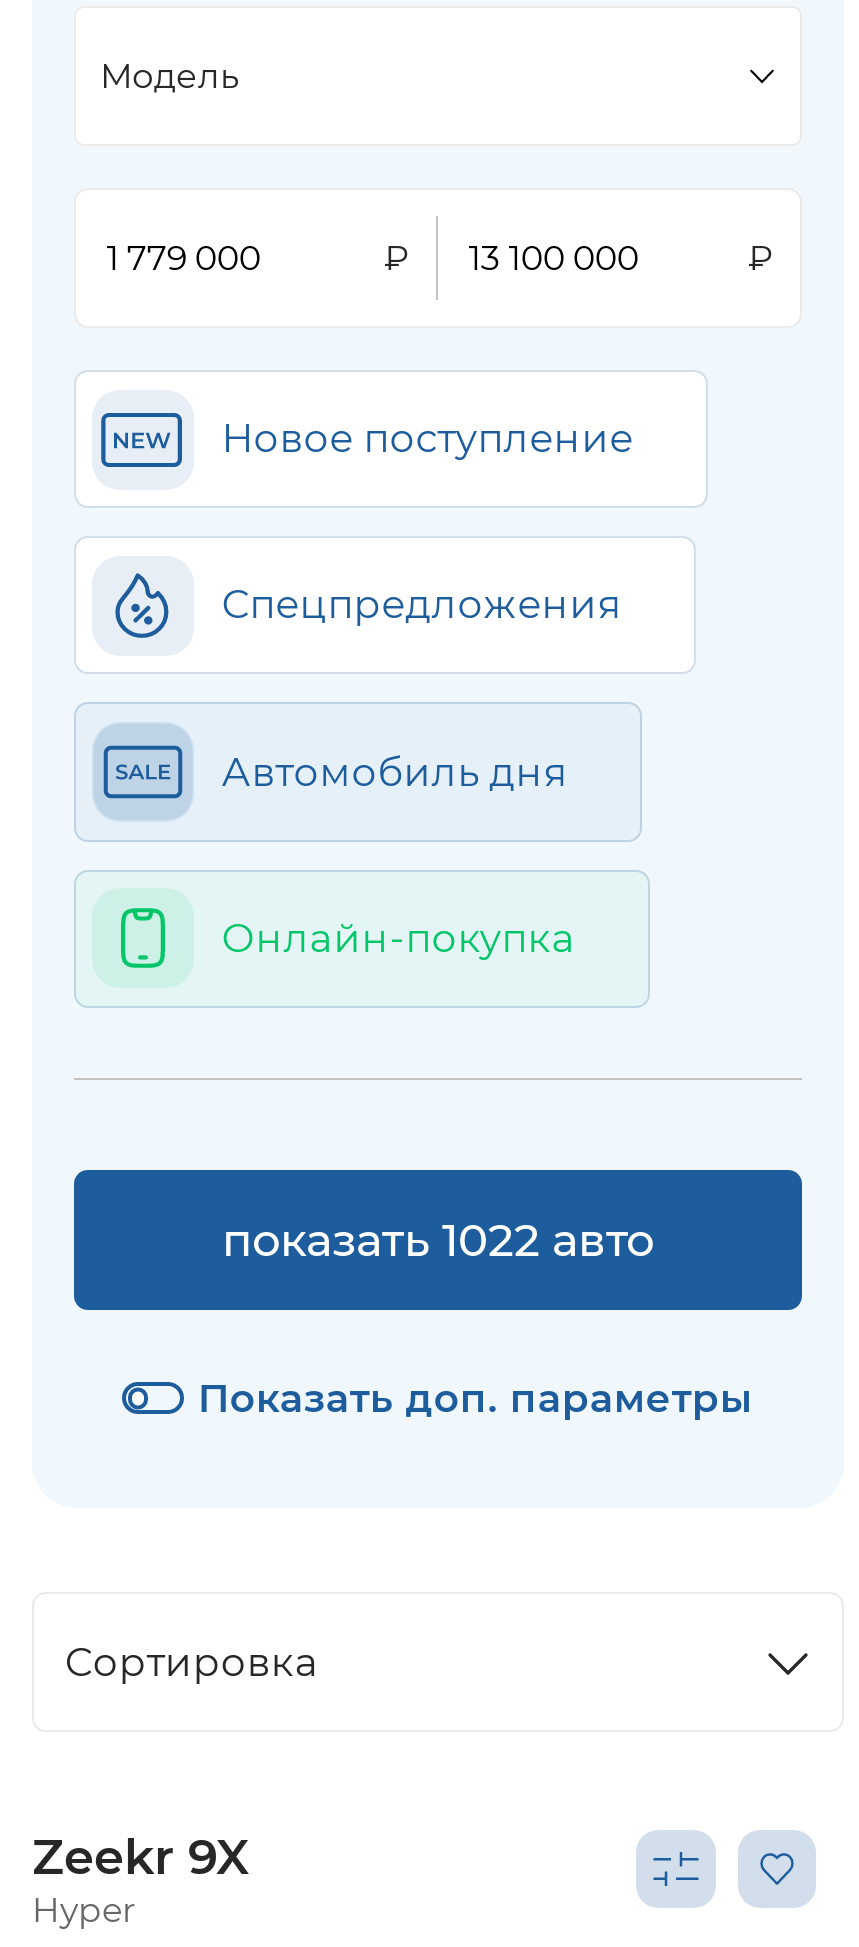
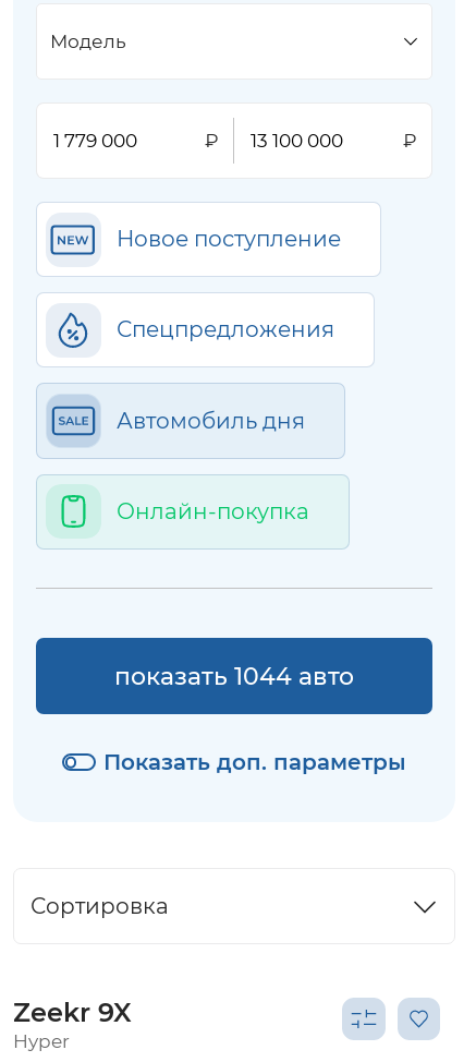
- показать 1022 авто
+ показать 1044 авто
